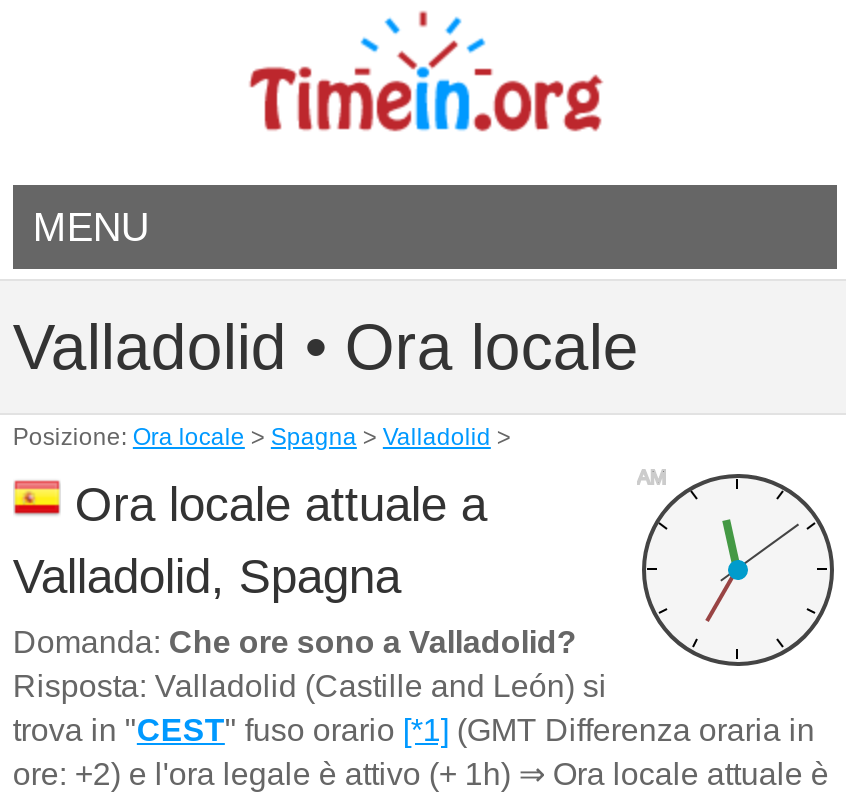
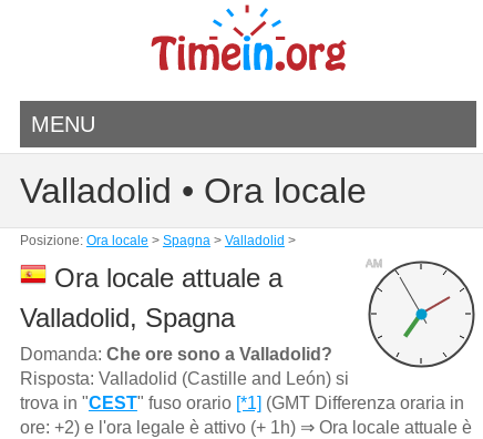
- [image]
+ [image]
